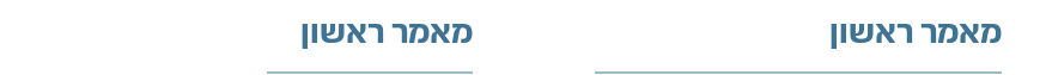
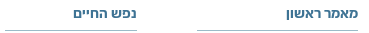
- מאמר ראשון
+ נפש החיים
